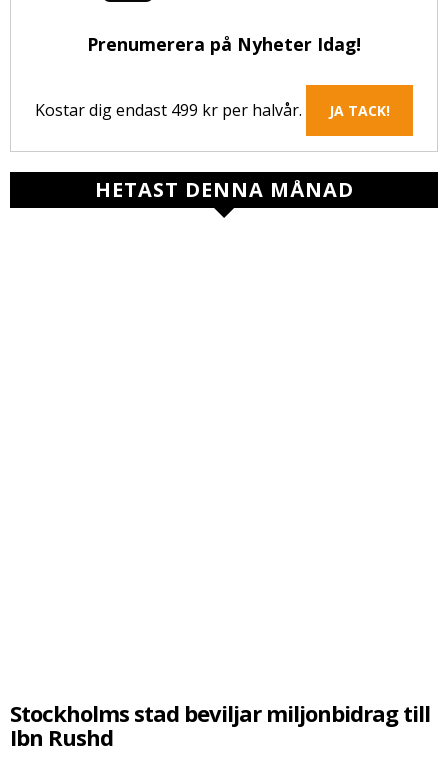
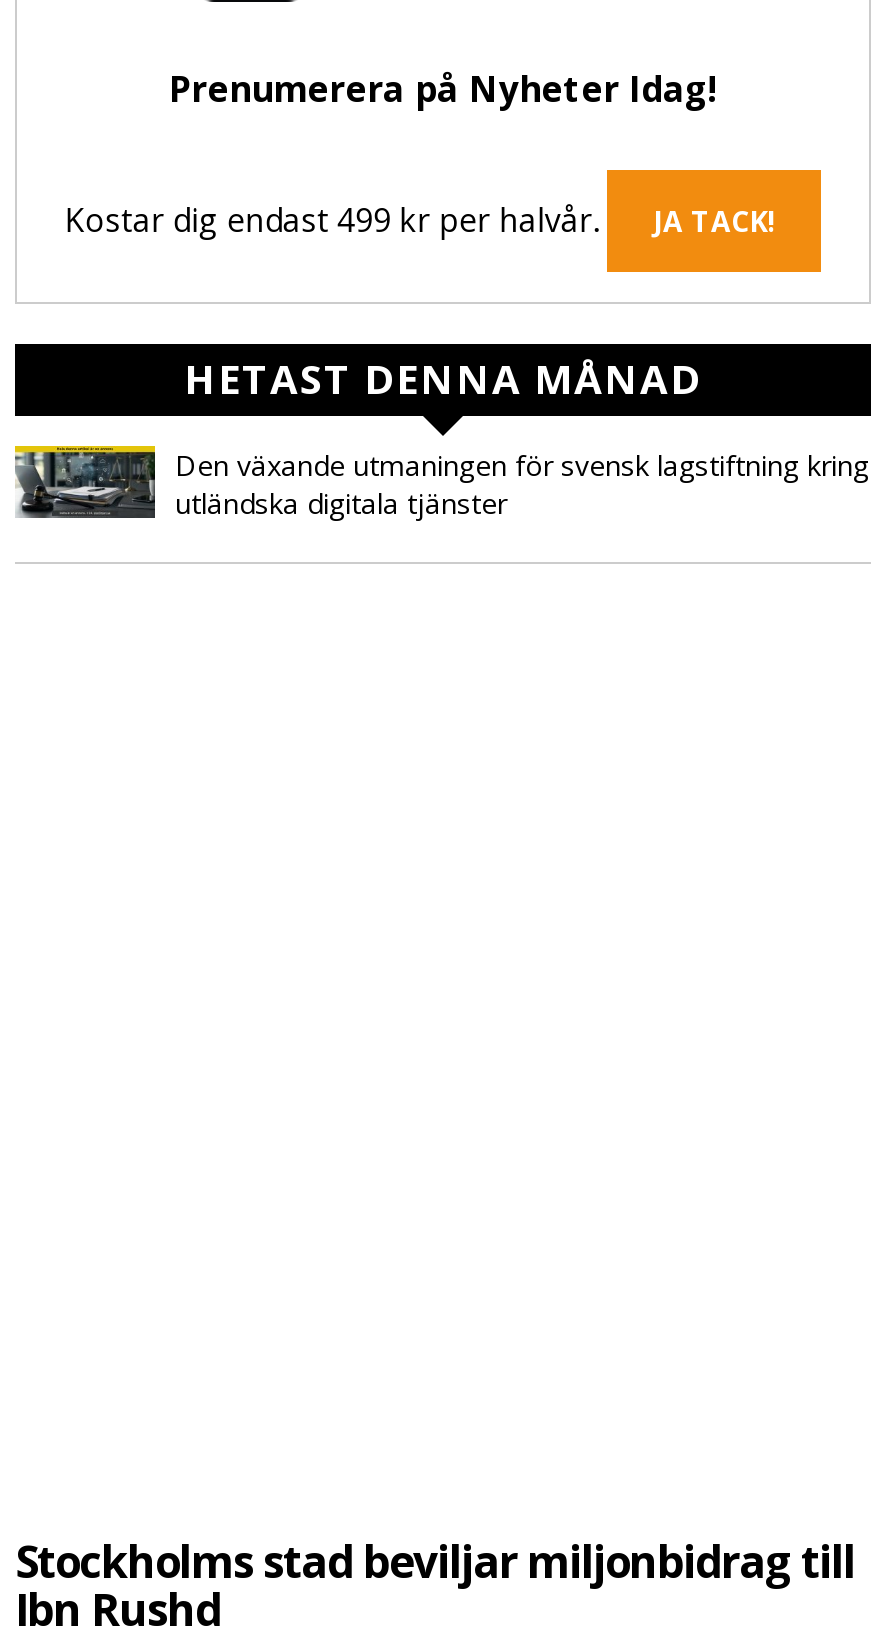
+ [image]
+ Den växande utmaningen för svensk lagstiftning kring
+ utländska digitala tjänster
